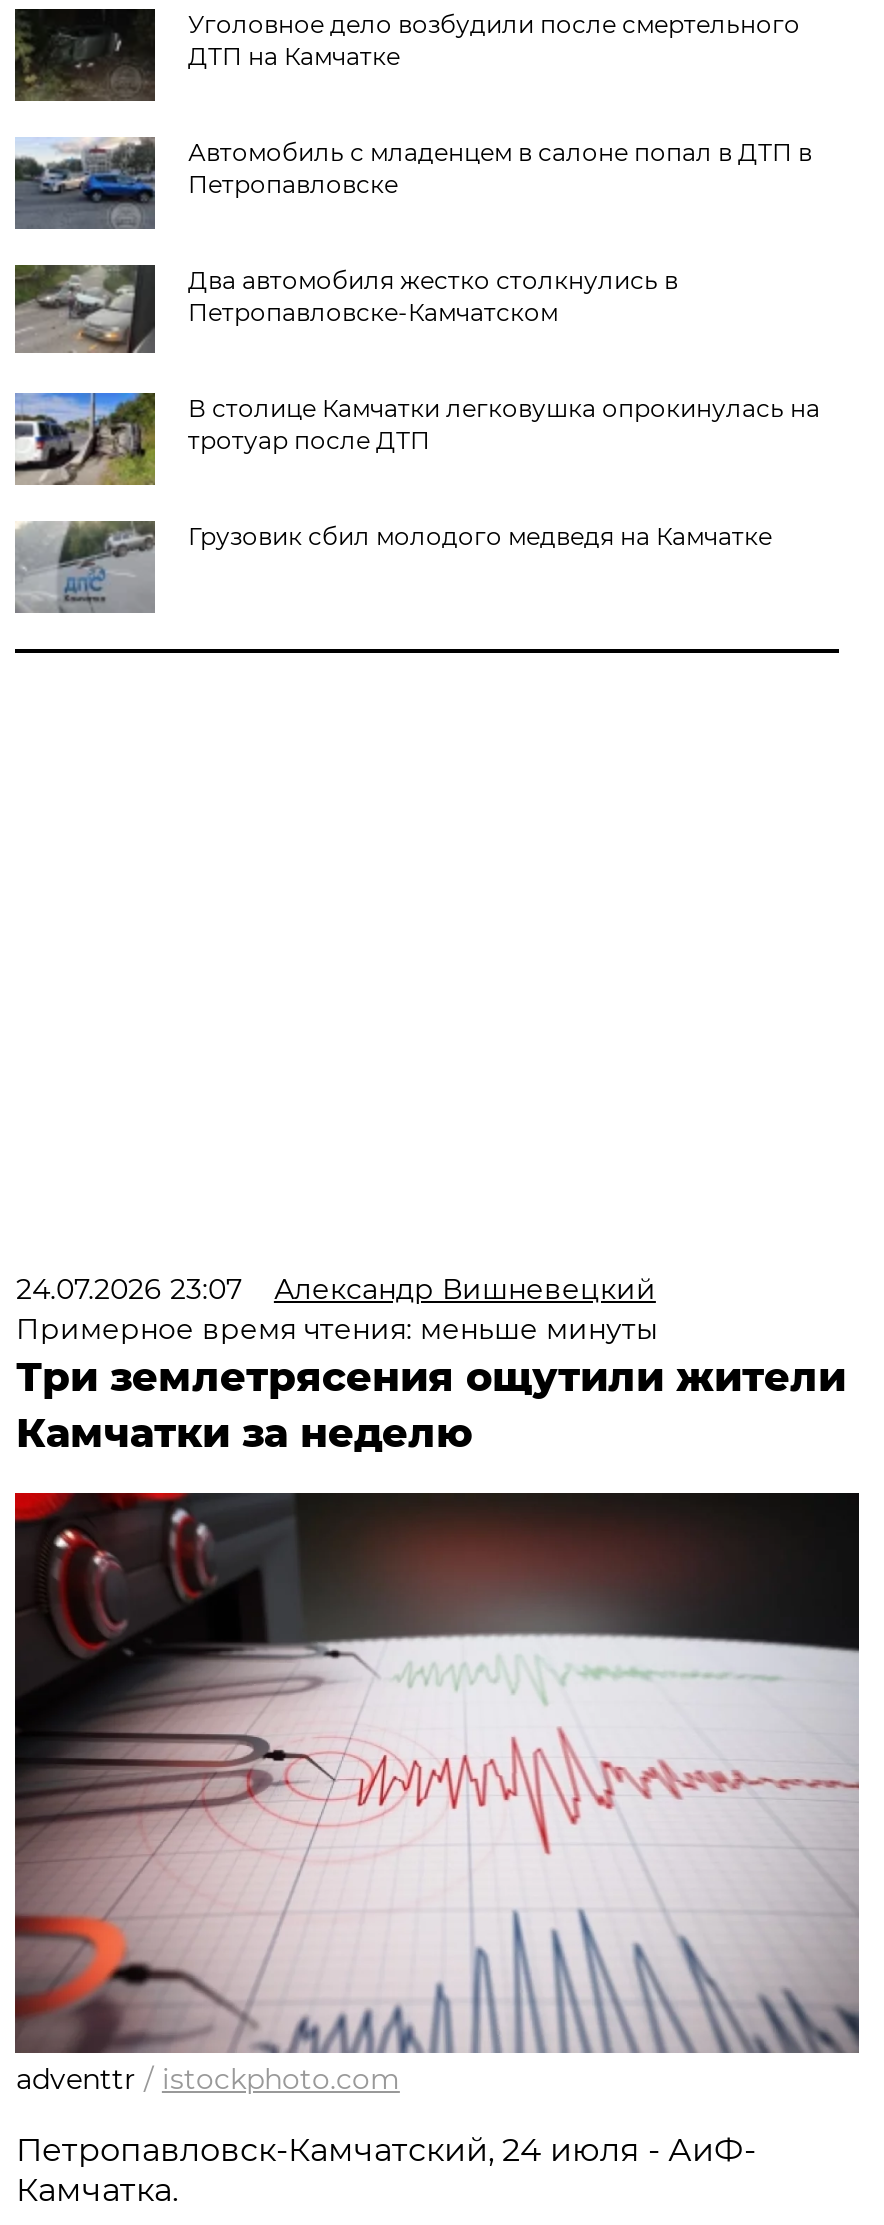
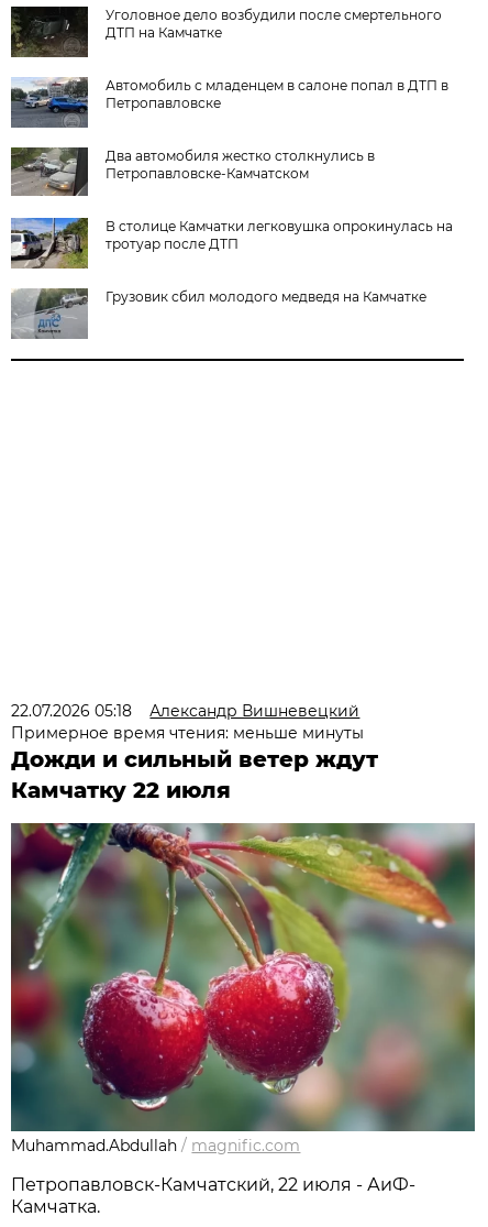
- 24.07.2026 23:07 Александр Вишневецкий
+ 22.07.2026 05:18 Александр Вишневецкий

- Три землетрясения ощутили жители
- Камчатки за неделю
+ Дожди и сильный ветер ждут
+ Камчатку 22 июля

- [image]
- adventtr / istockphoto.com
+ [image]
+ Muhammad.Abdullah / magnific.com

- Петропавловск-Камчатский, 24 июля - АиФ-
+ Петропавловск-Камчатский, 22 июля - АиФ-
